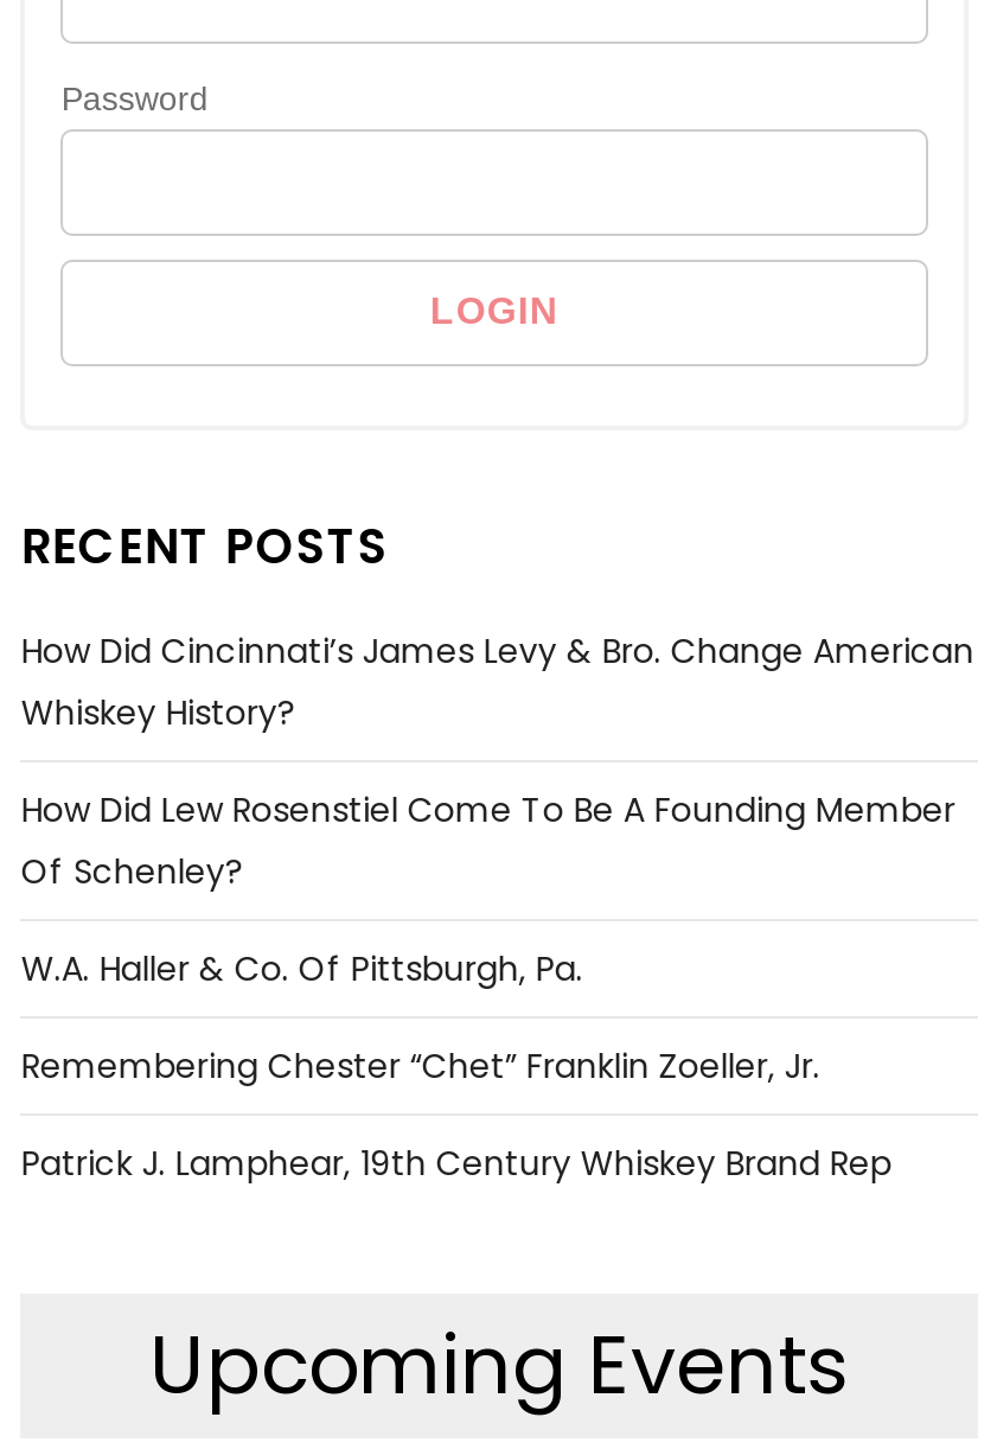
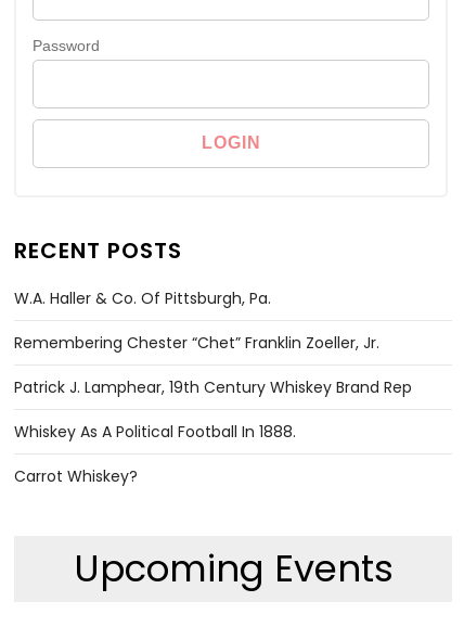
- How Did Cincinnati’s James Levy & Bro. Change American
- Whiskey History?
- How Did Lew Rosenstiel Come To Be A Founding Member
- Of Schenley?

moved up: W.A. Haller & Co. Of Pittsburgh, Pa. | Remembering Chester “Chet” Franklin Zoeller, Jr. | Patrick J. Lamphear, 19th Century Whiskey Brand Rep

+ Whiskey As A Political Football In 1888.
+ Carrot Whiskey?
